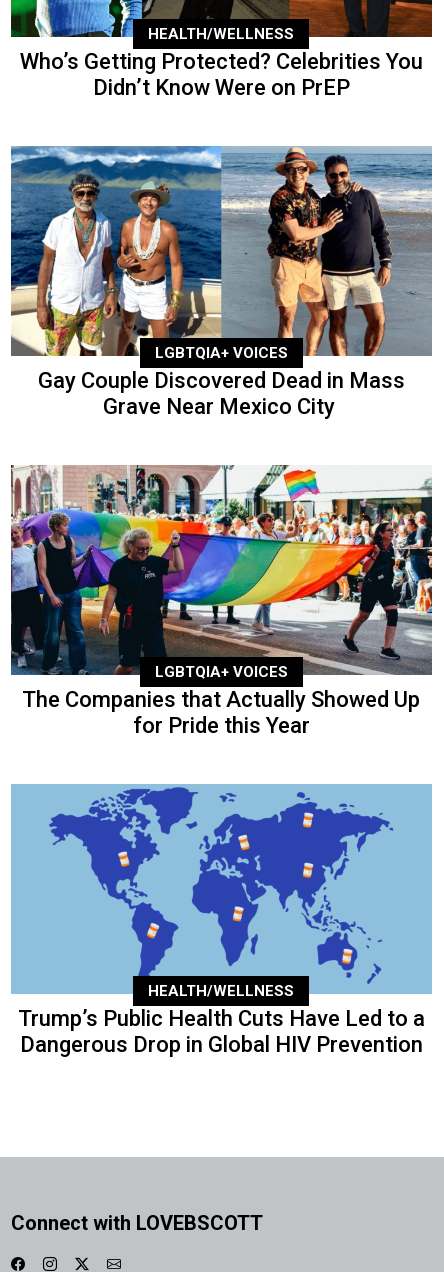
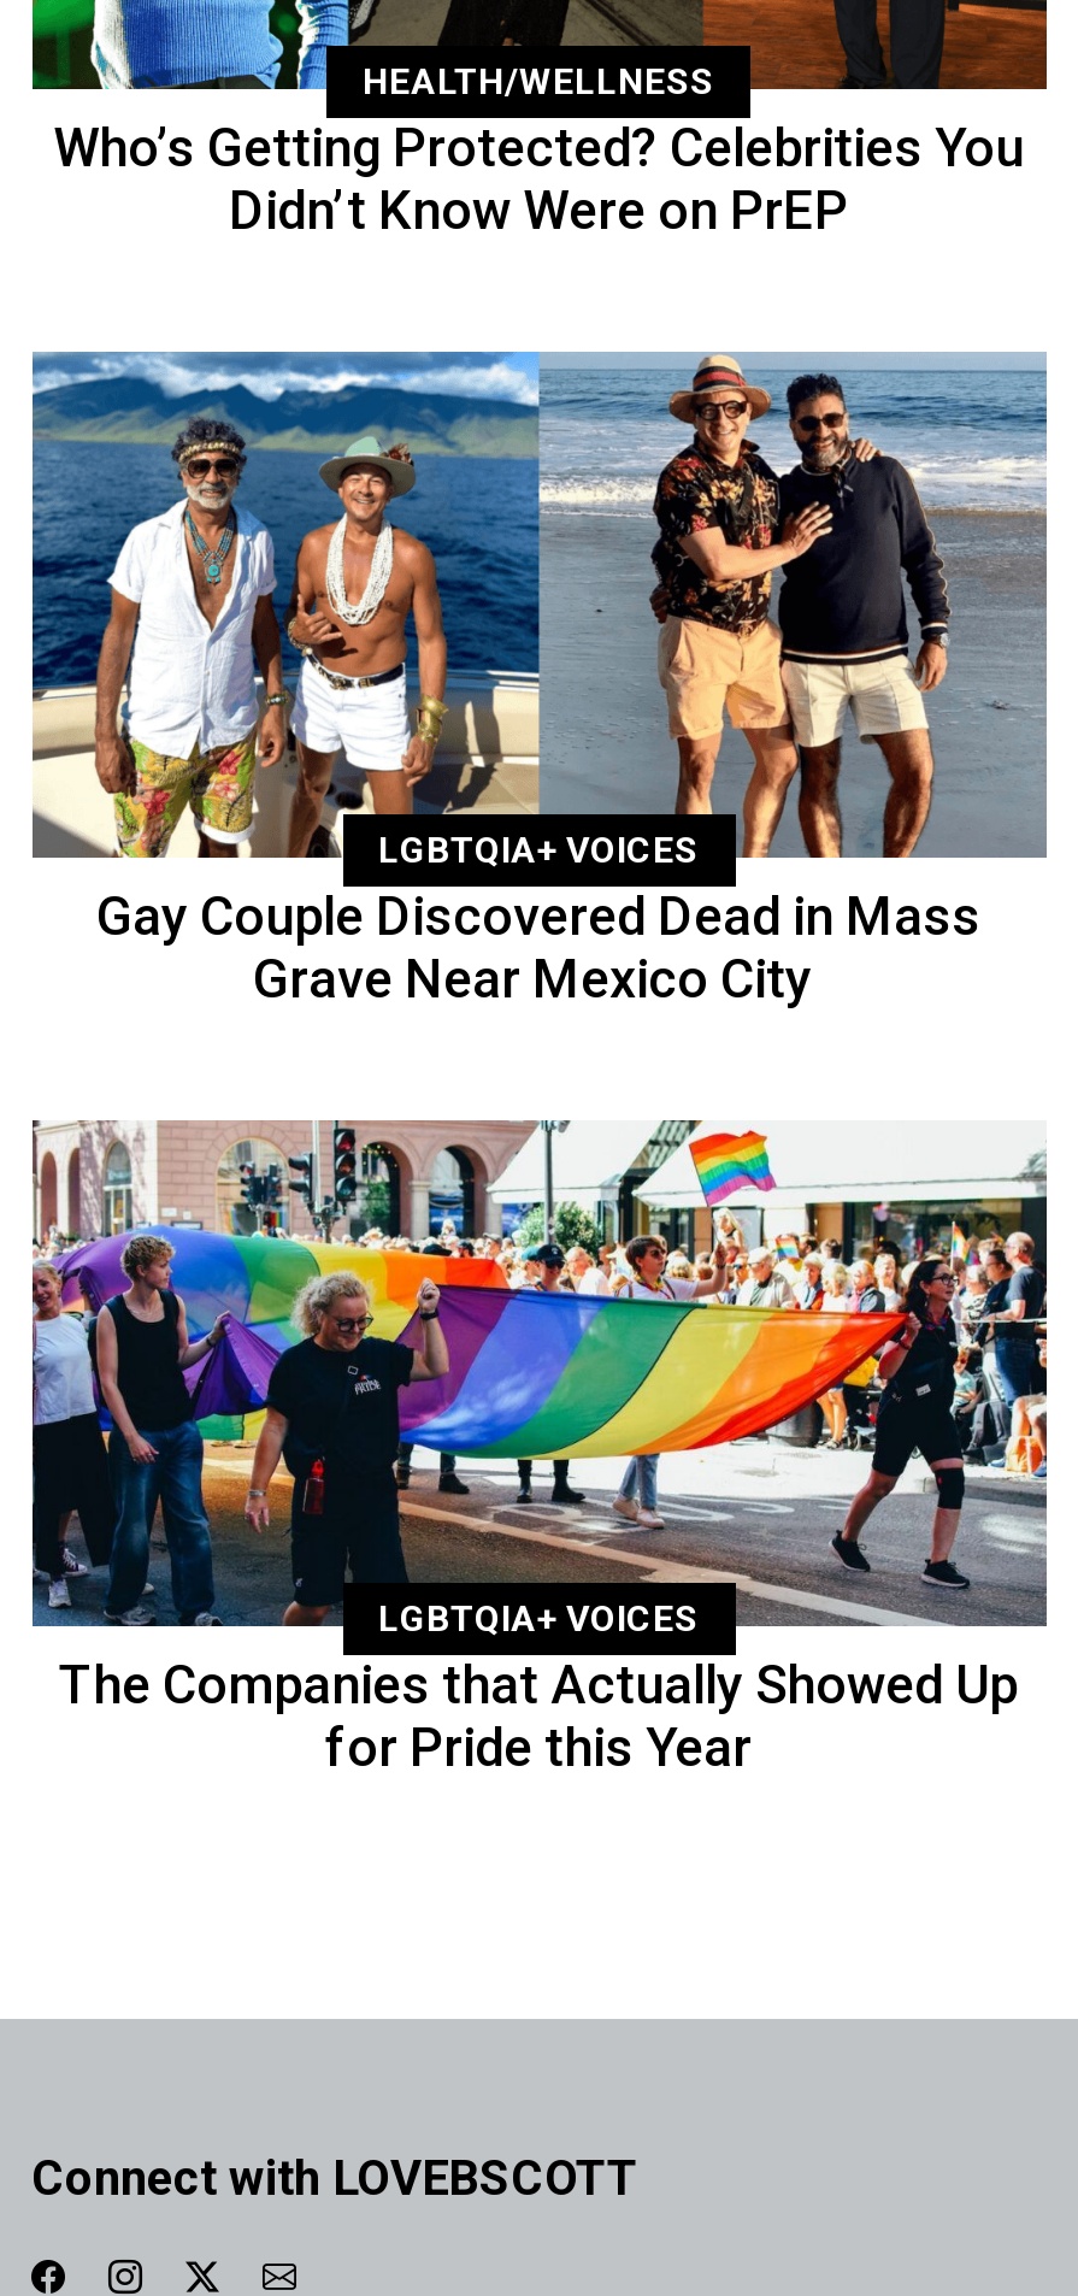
- [image]
- HEALTH/WELLNESS
- Trump’s Public Health Cuts Have Led to a
- Dangerous Drop in Global HIV Prevention
